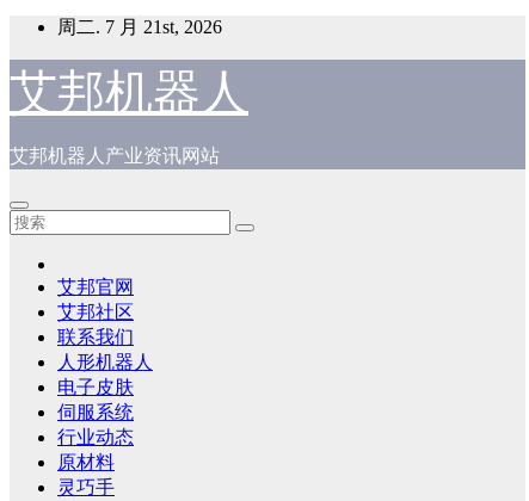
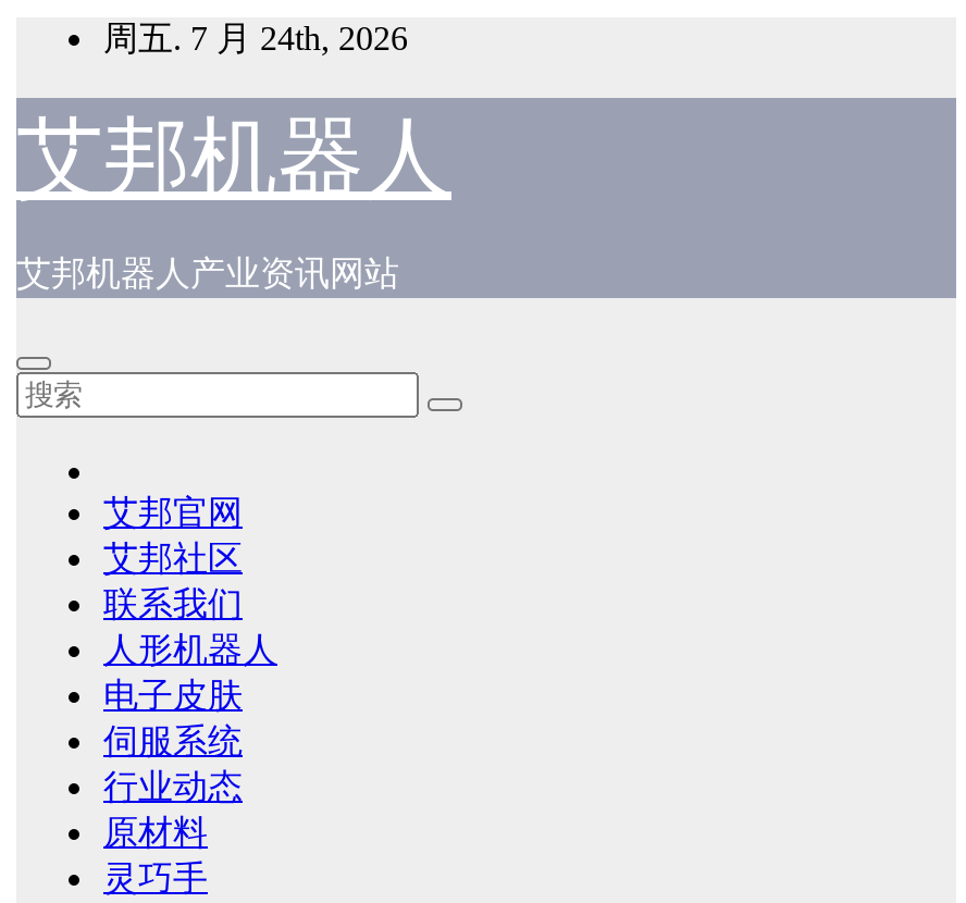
- 周二. 7 月 21st, 2026
+ 周五. 7 月 24th, 2026
